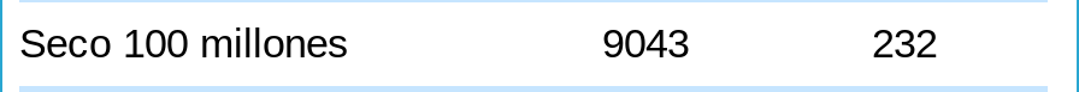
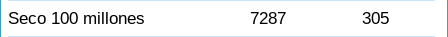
- 9043
+ 7287

- 232
+ 305
